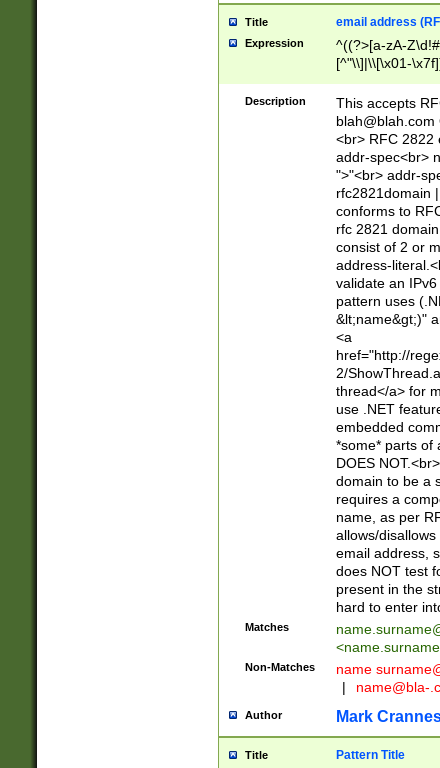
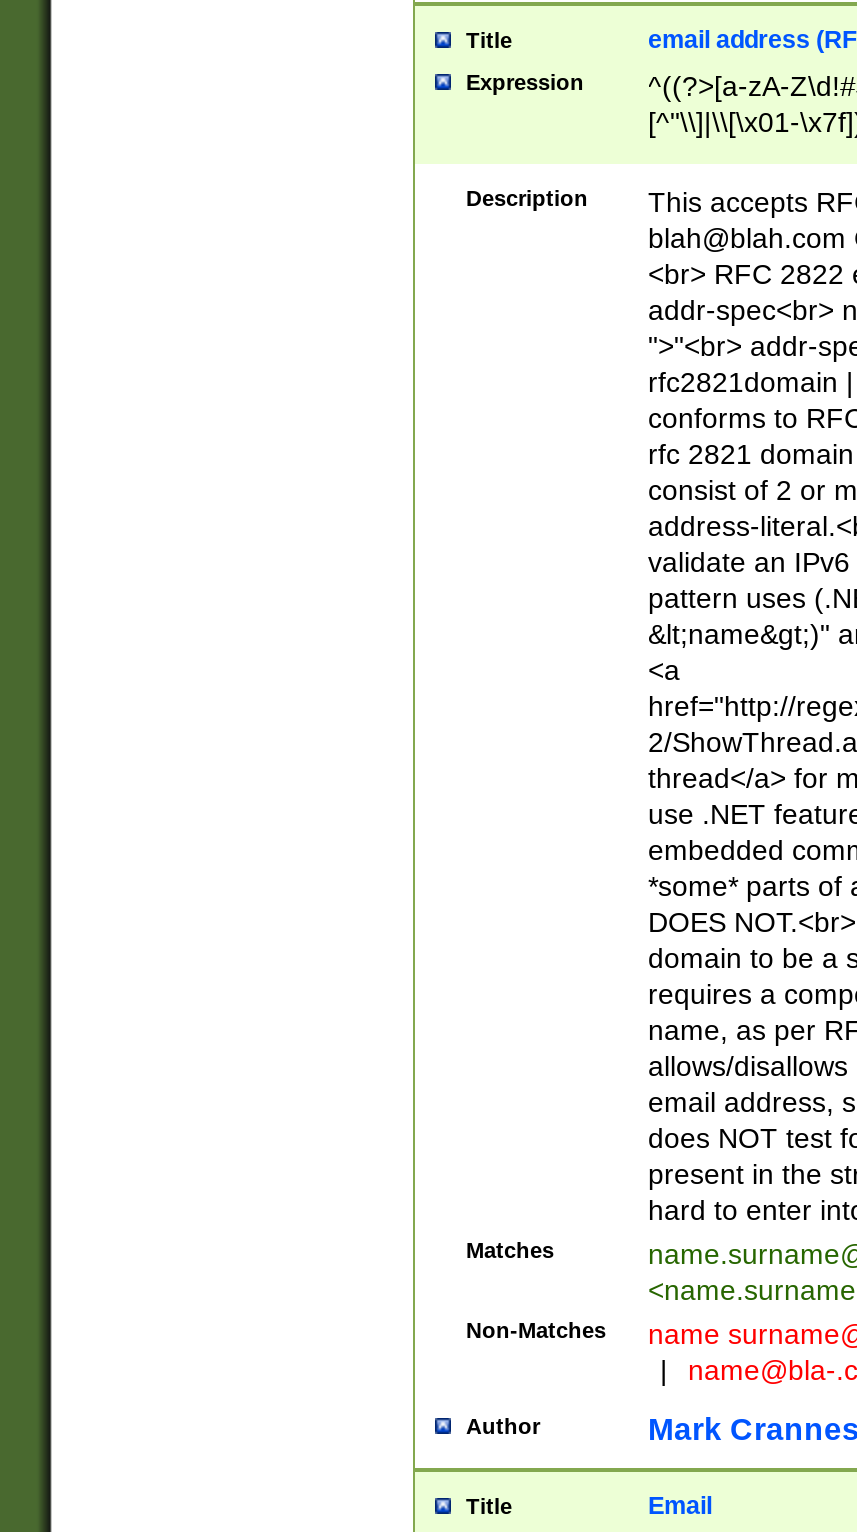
- Pattern Title
+ Email
